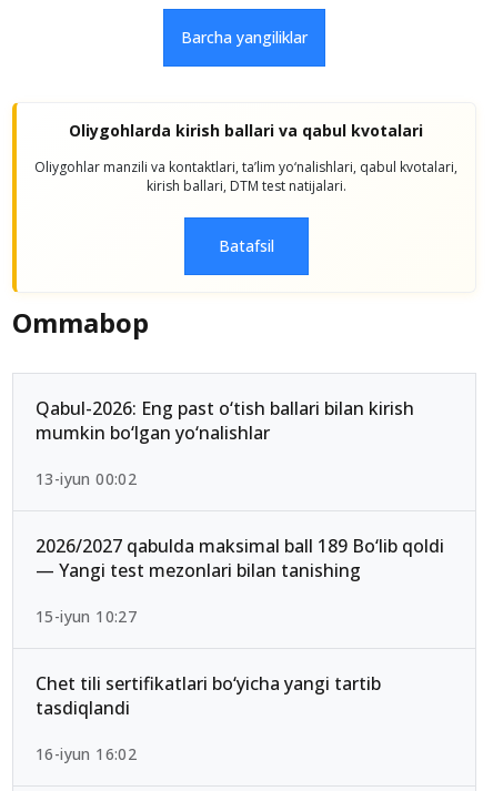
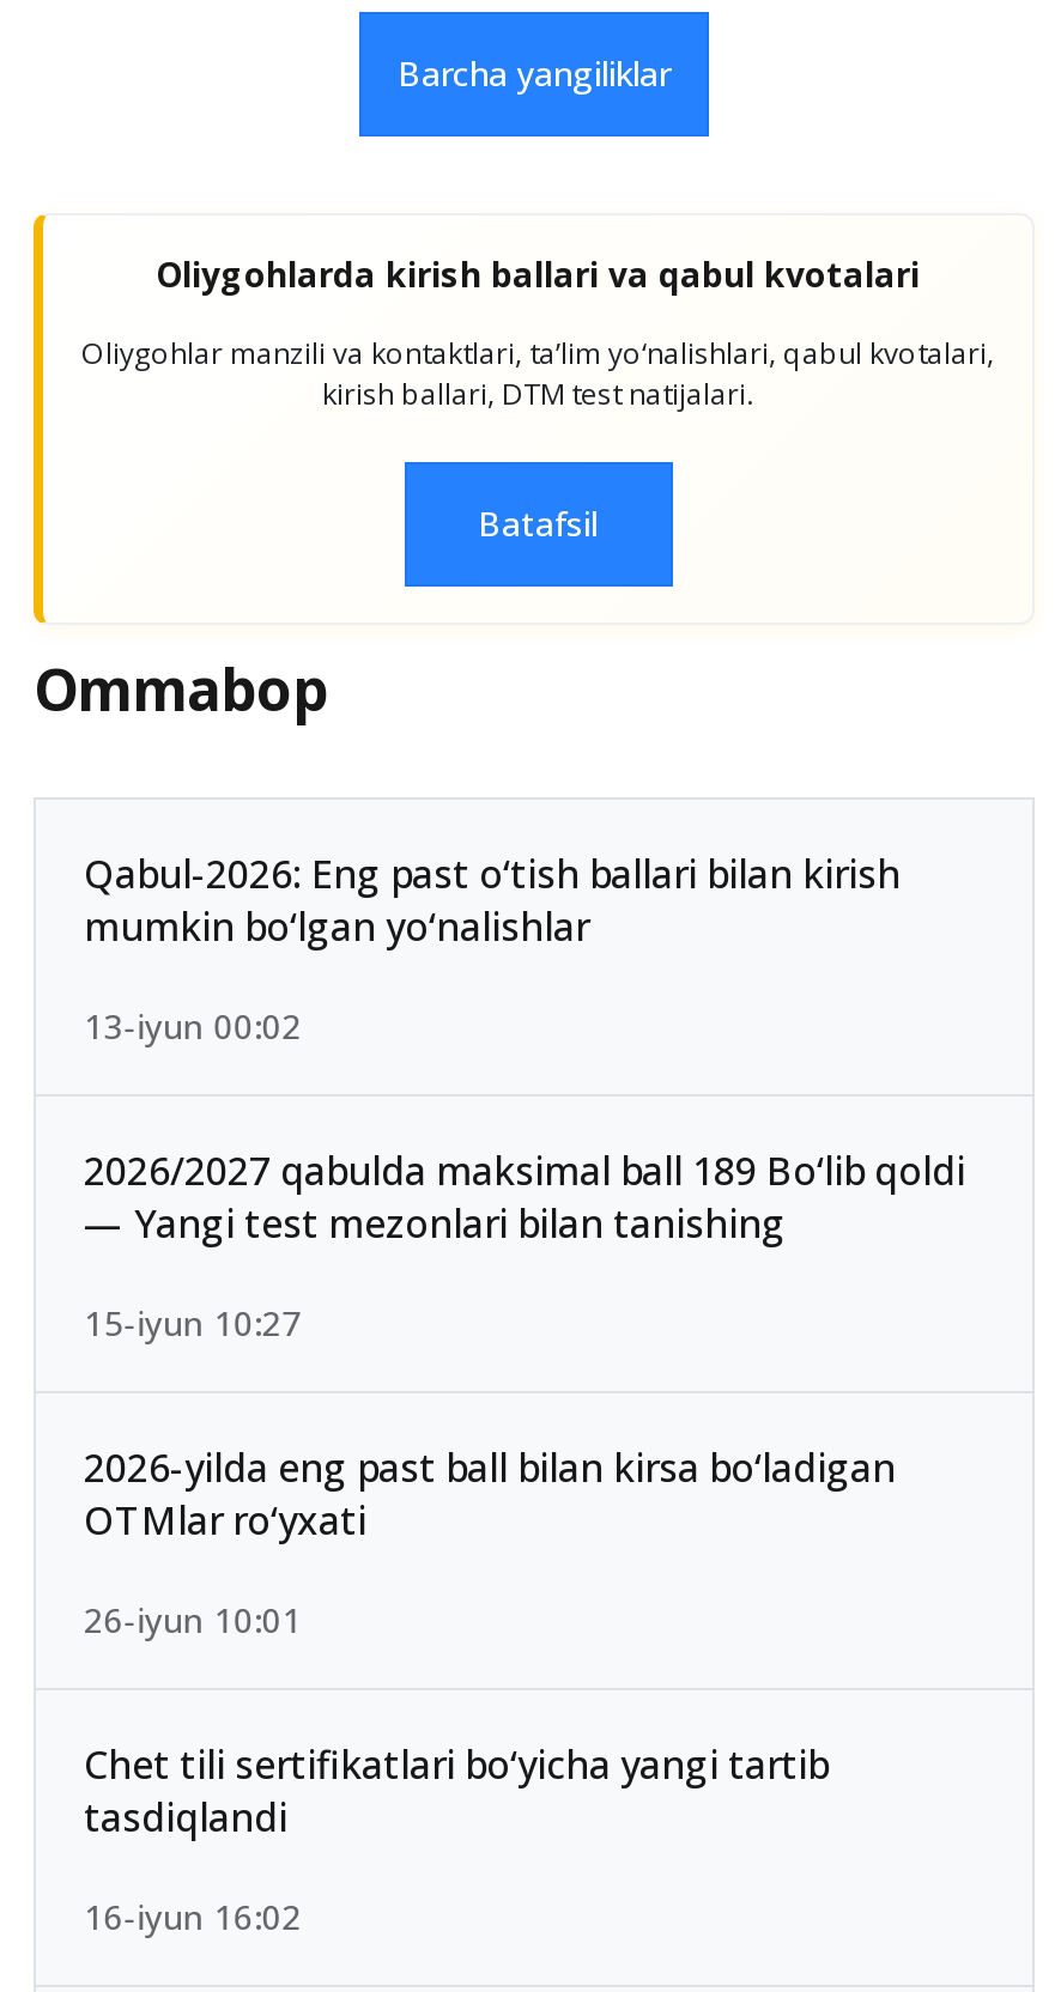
+ 2026-yilda eng past ball bilan kirsa bo‘ladigan
+ OTMlar ro‘yxati
+ 26-iyun 10:01
